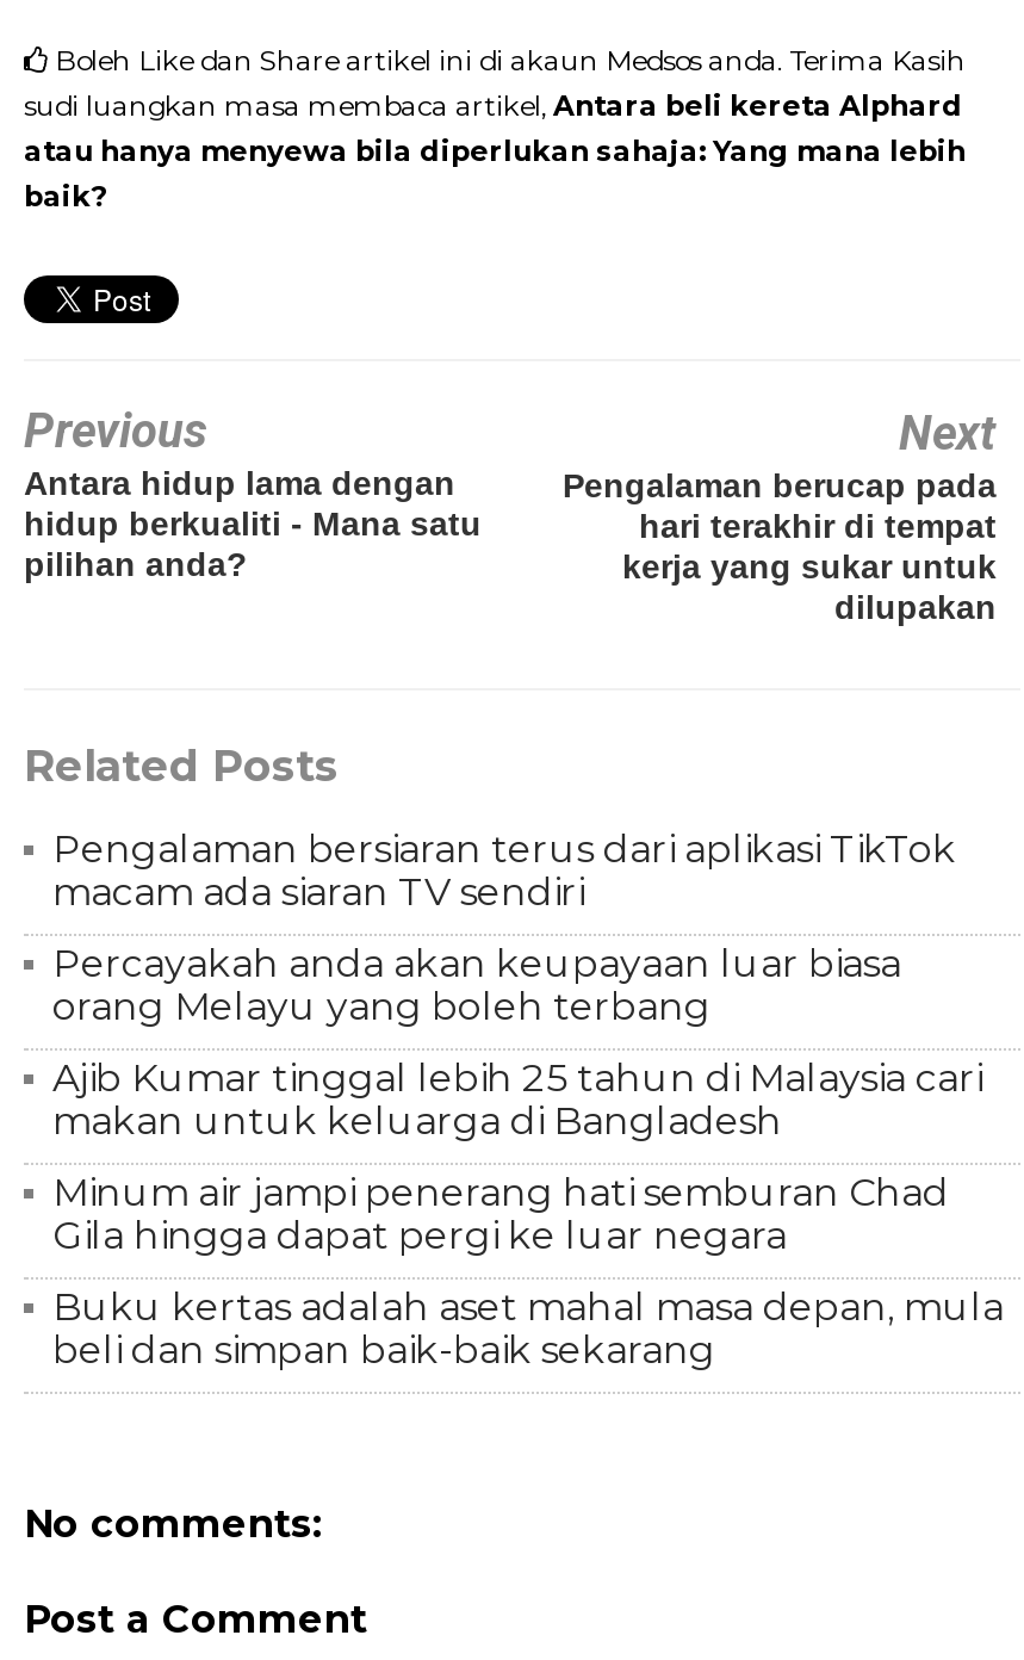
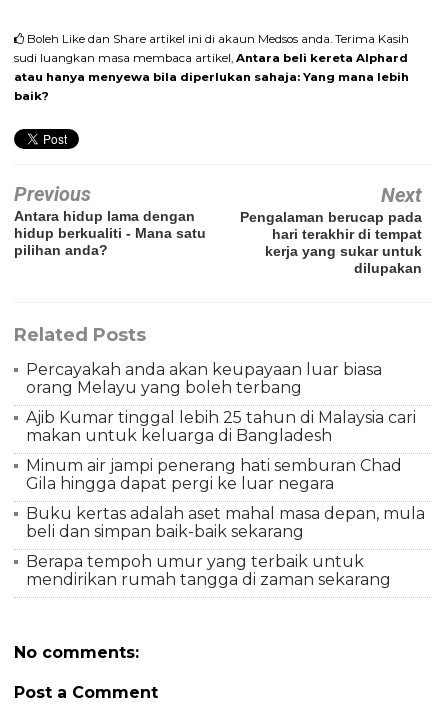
- Pengalaman bersiaran terus dari aplikasi TikTok
- macam ada siaran TV sendiri

moved up: Percayakah anda akan keupayaan luar biasa | orang Melayu yang boleh terbang | Ajib Kumar tinggal lebih 25 tahun di Malaysia cari | makan untuk keluarga di Bangladesh | Minum air jampi penerang hati semburan Chad | Gila hingga dapat pergi ke luar negara | Buku kertas adalah aset mahal masa depan, mula | beli dan simpan baik-baik sekarang

+ Berapa tempoh umur yang terbaik untuk
+ mendirikan rumah tangga di zaman sekarang
